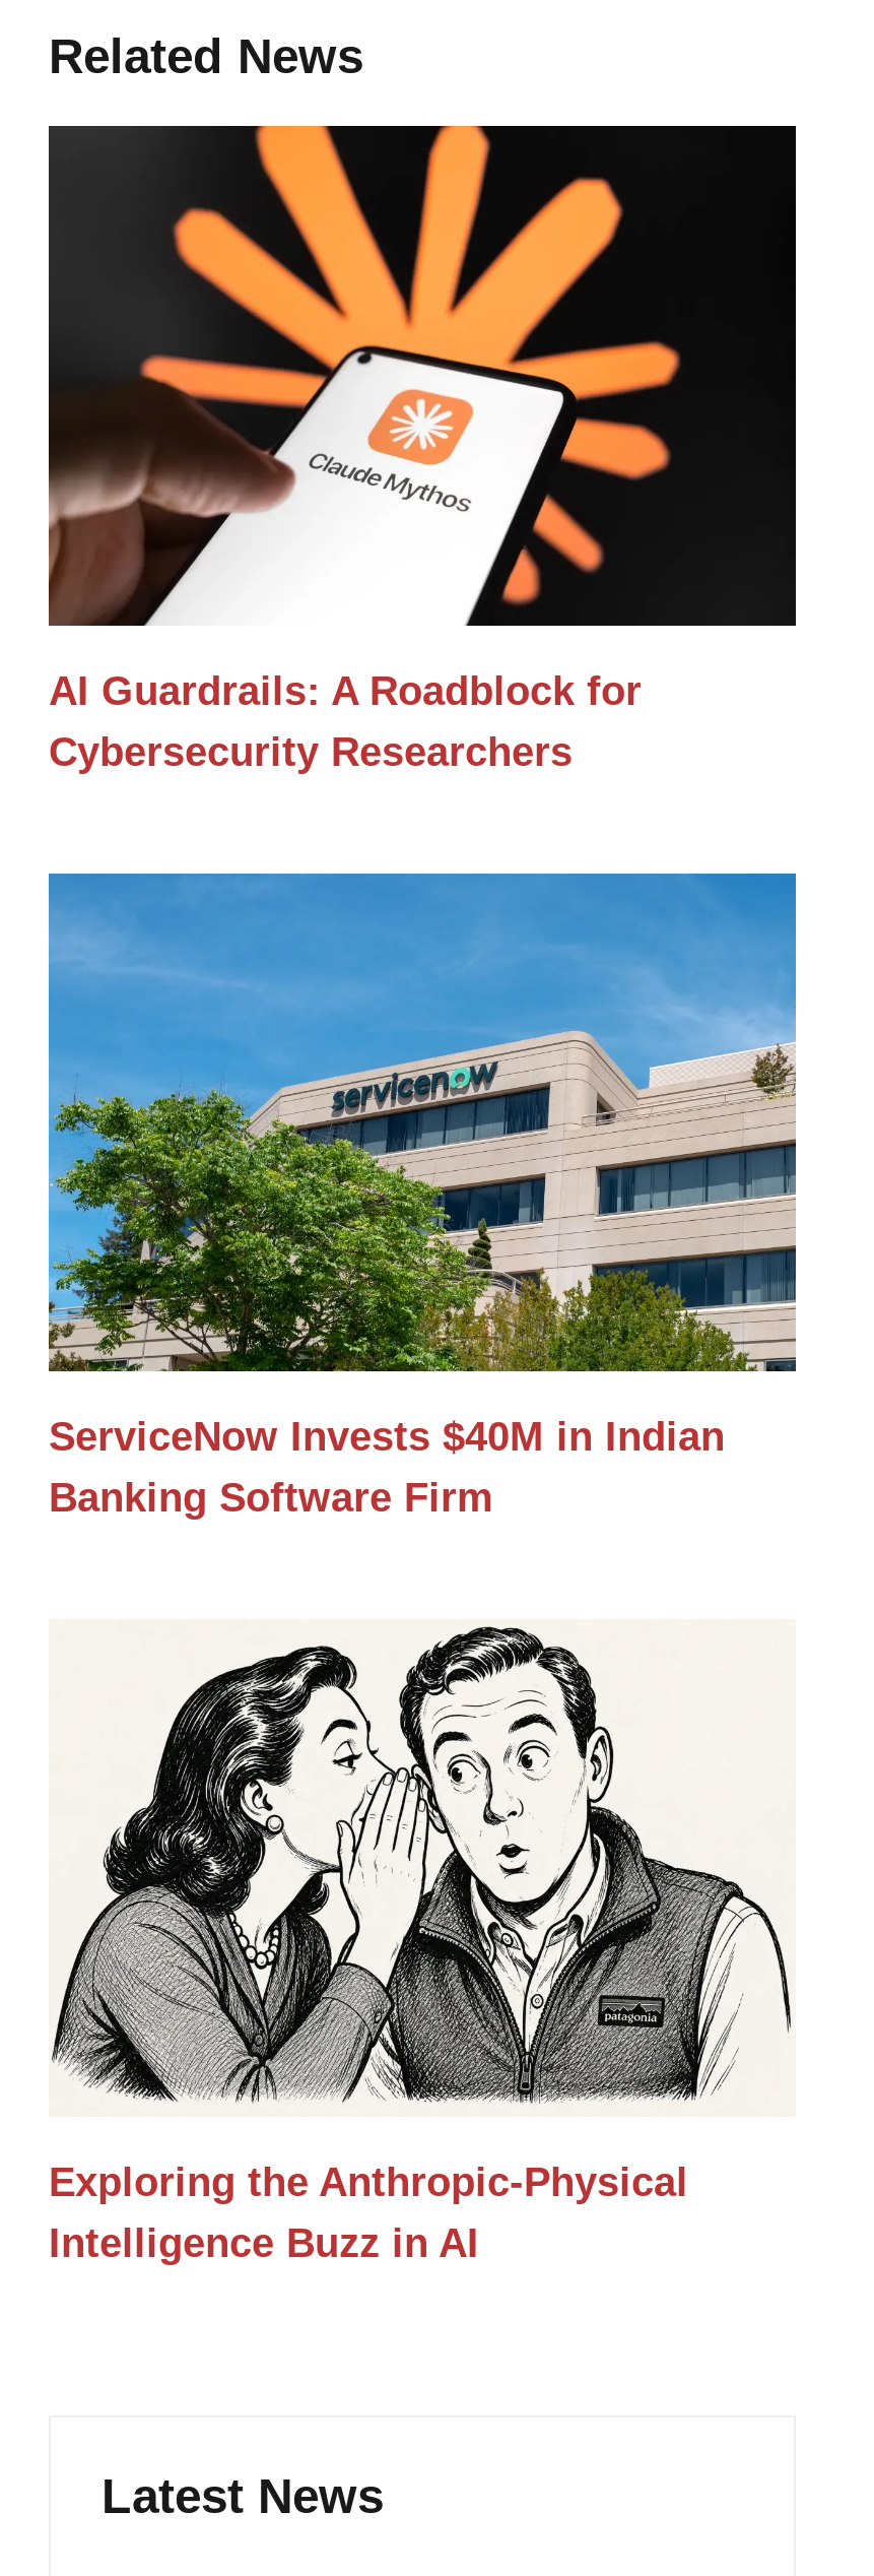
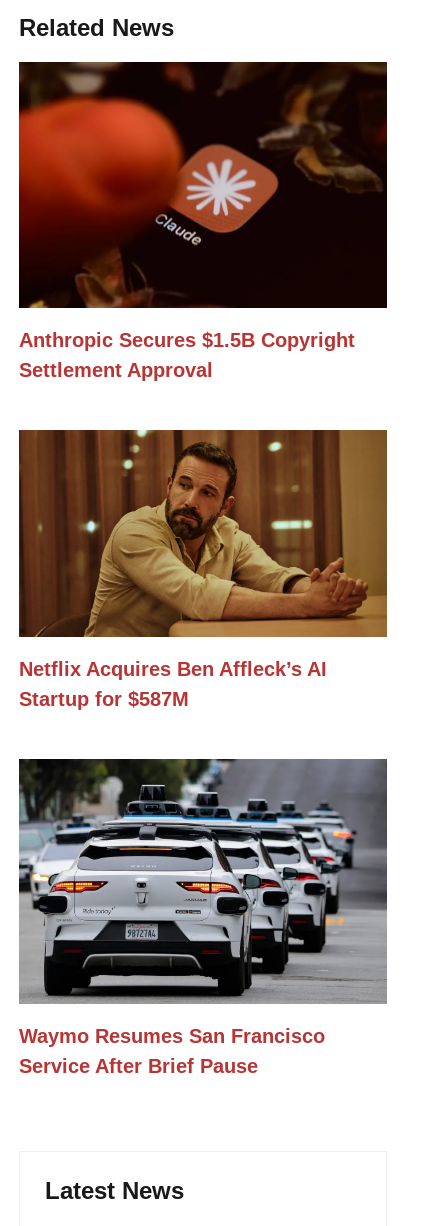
- [image]
+ [image]

- AI Guardrails: A Roadblock for
- Cybersecurity Researchers
+ Anthropic Secures $1.5B Copyright
+ Settlement Approval

- [image]
- ServiceNow Invests $40M in Indian
- Banking Software Firm
+ [image]
+ Netflix Acquires Ben Affleck’s AI
+ Startup for $587M

- [image]
- Exploring the Anthropic-Physical
- Intelligence Buzz in AI
+ [image]
+ Waymo Resumes San Francisco
+ Service After Brief Pause
